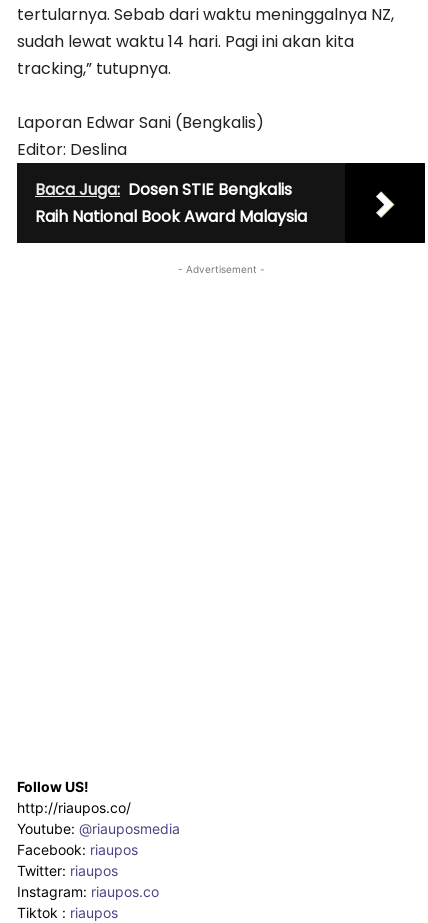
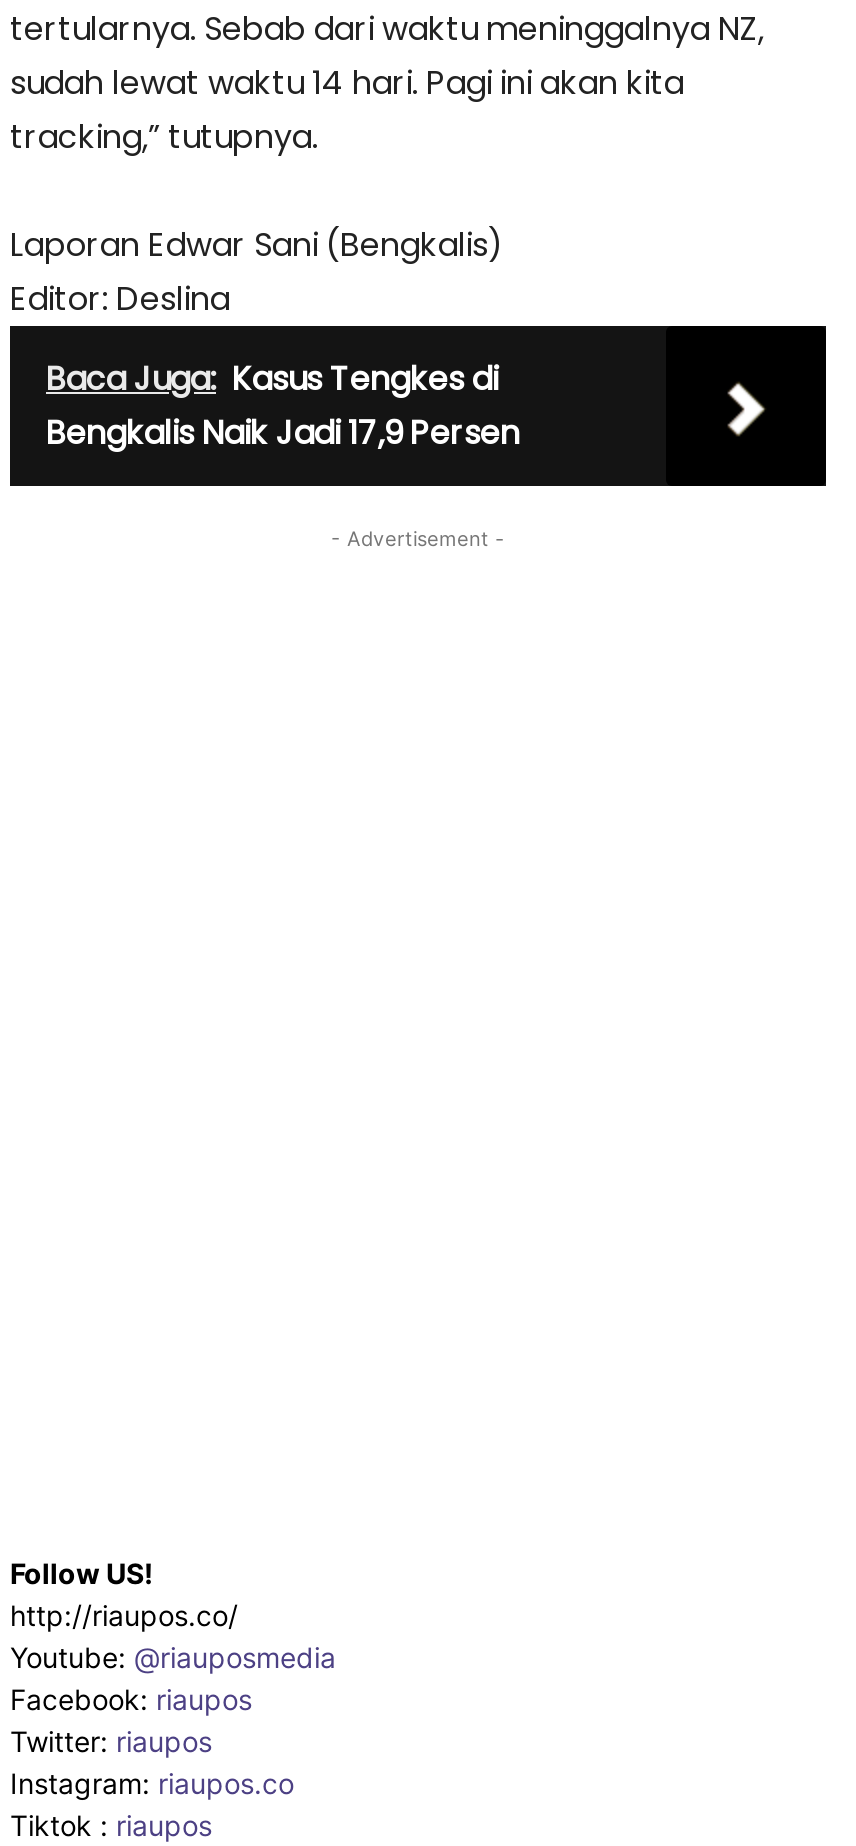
- Baca Juga: Dosen STIE Bengkalis
- Raih National Book Award Malaysia
+ Baca Juga: Kasus Tengkes di
+ Bengkalis Naik Jadi 17,9 Persen
